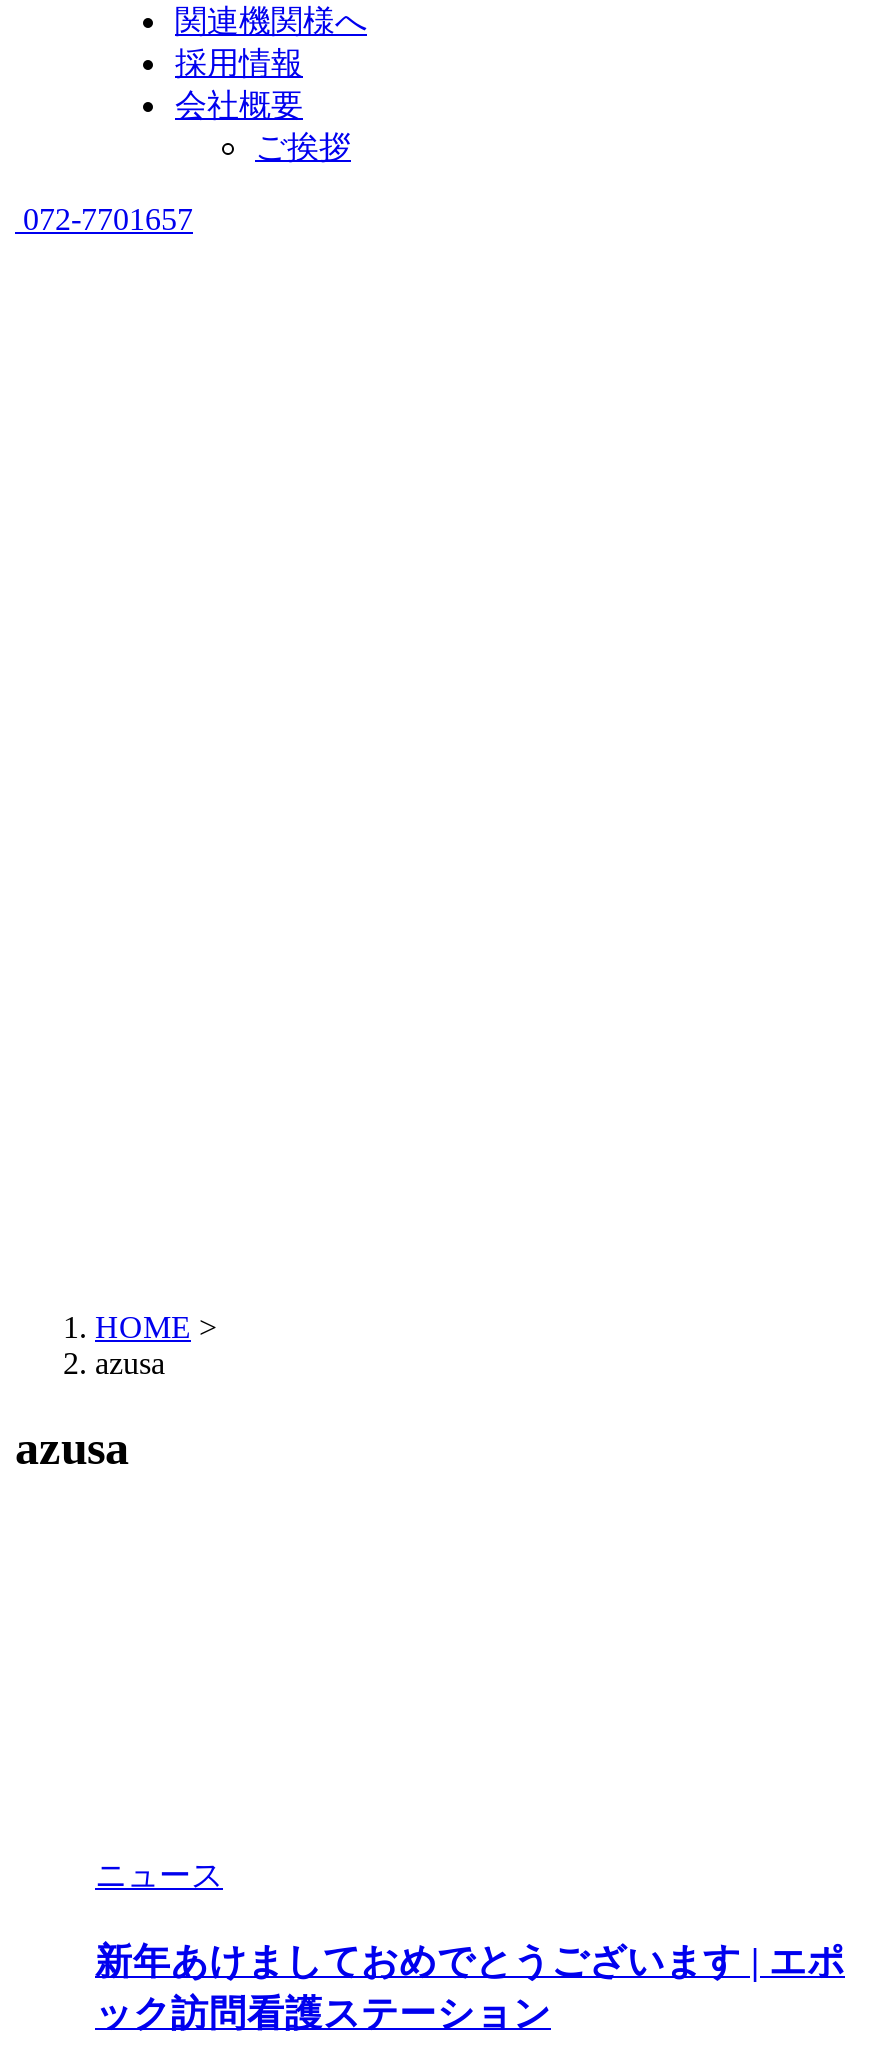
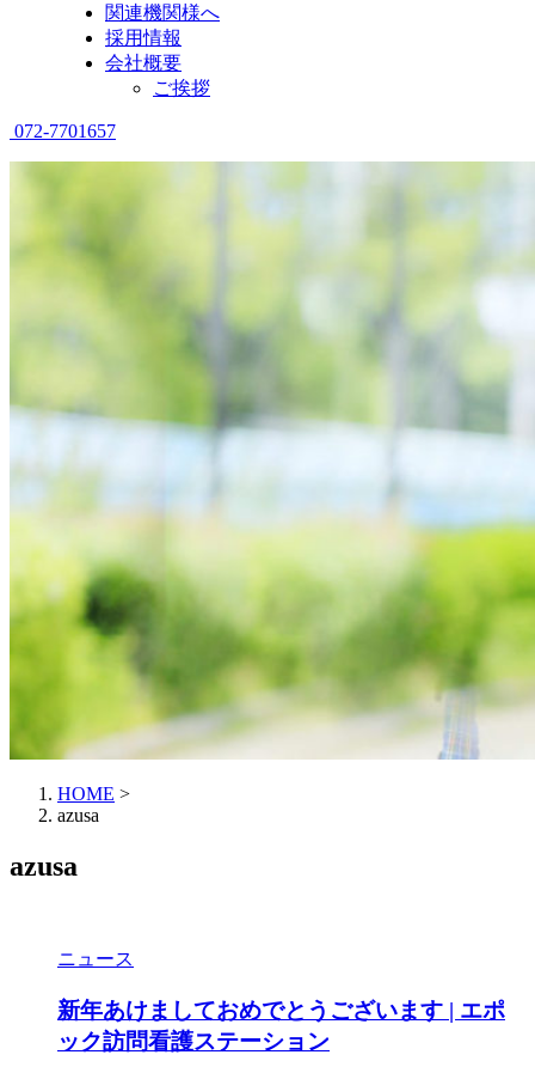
+ [image]
